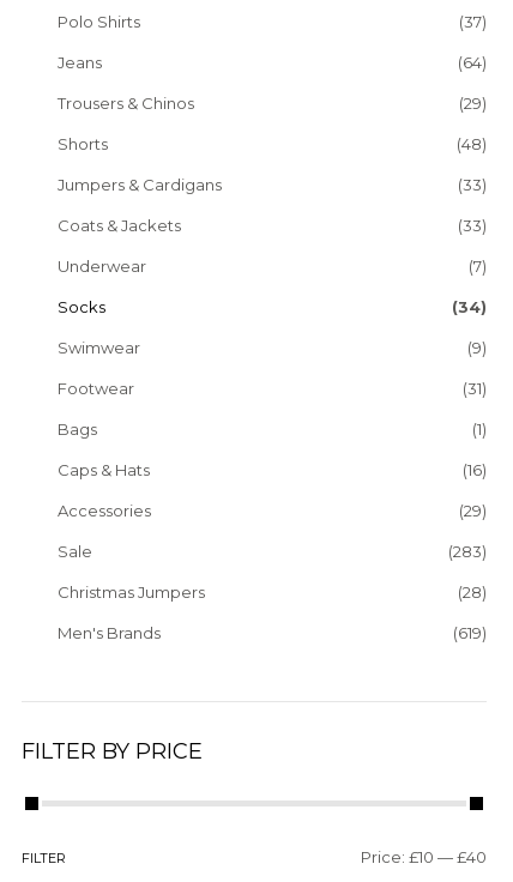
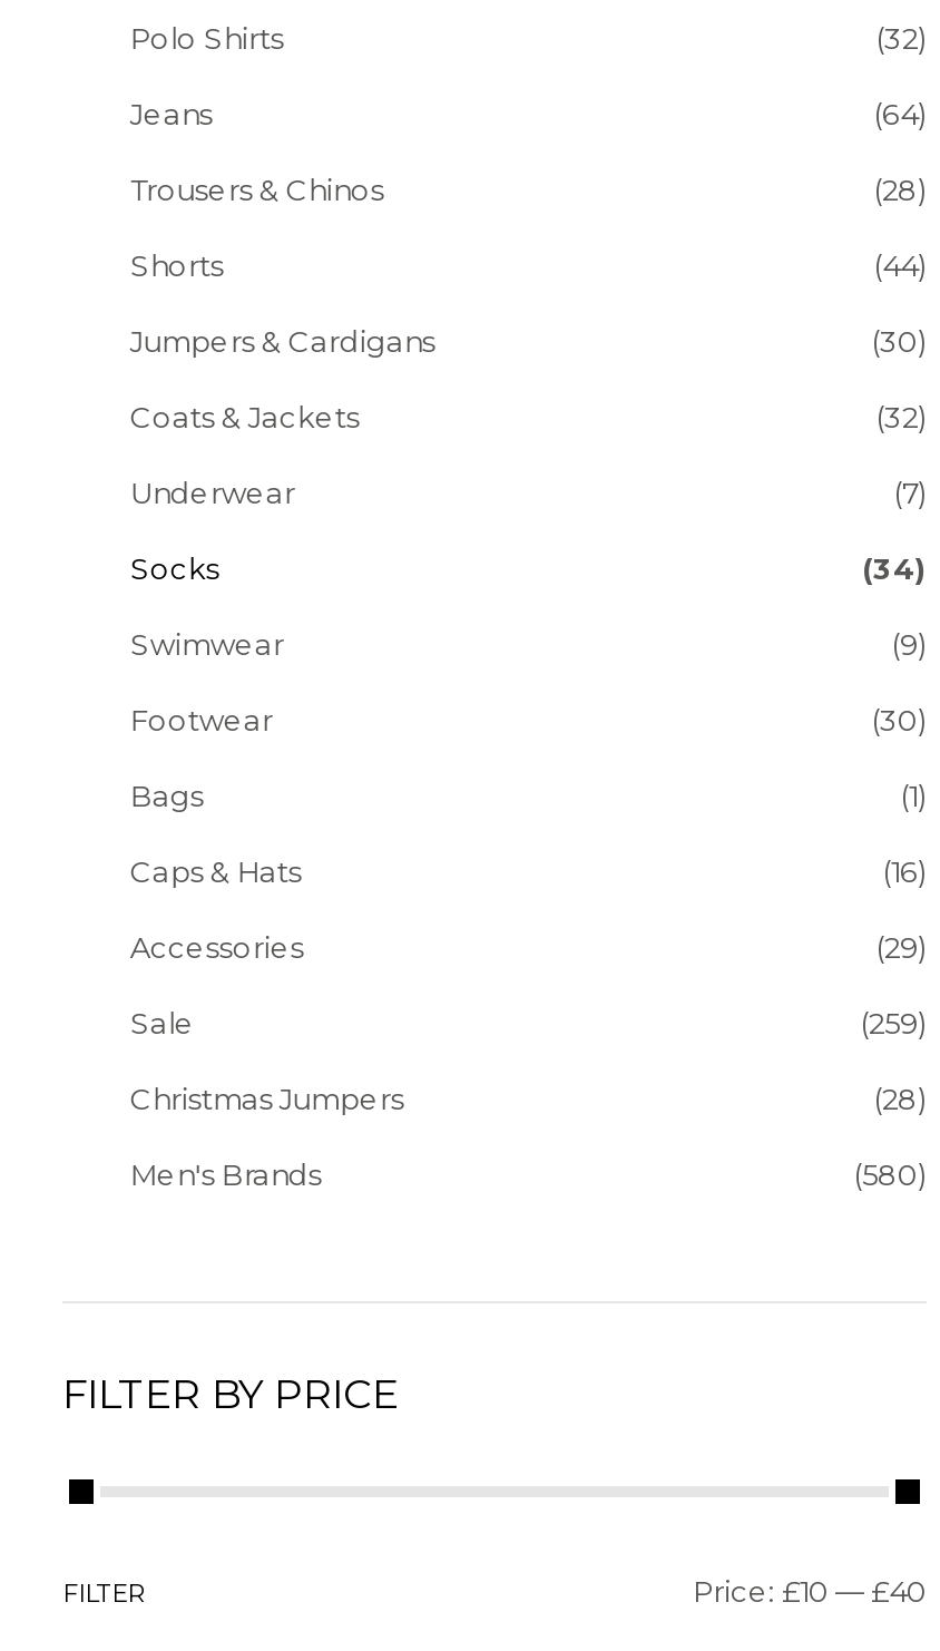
- (37)
+ (32)

- (29)
+ (28)

- (48)
+ (44)

- (33)
+ (30)

- (33)
+ (32)

- (31)
+ (30)

- (283)
+ (259)

- (619)
+ (580)
